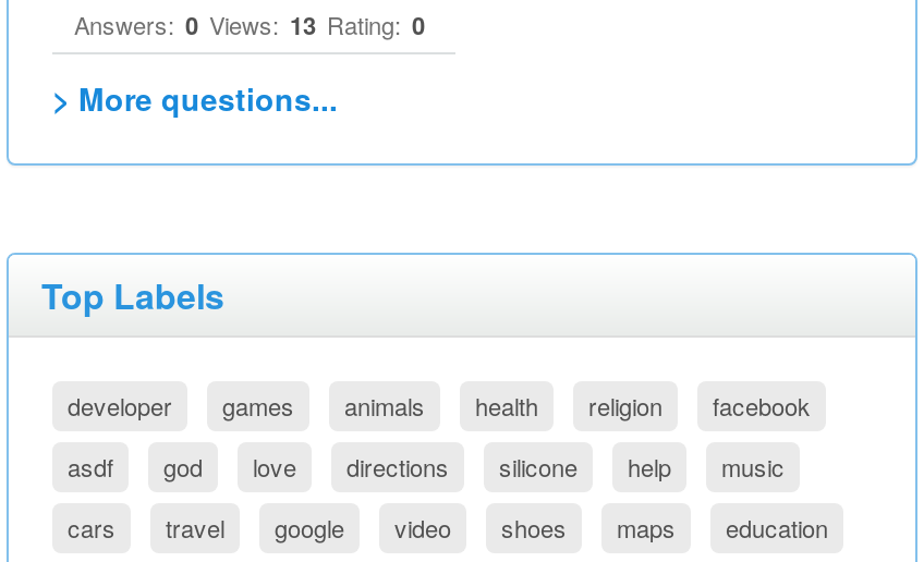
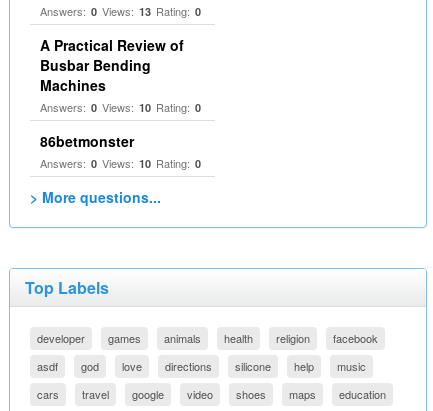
+ A Practical Review of
+ Busbar Bending
+ Machines
+ Answers: 0 Views: 10 Rating: 0
+ 86betmonster
+ Answers: 0 Views: 10 Rating: 0
